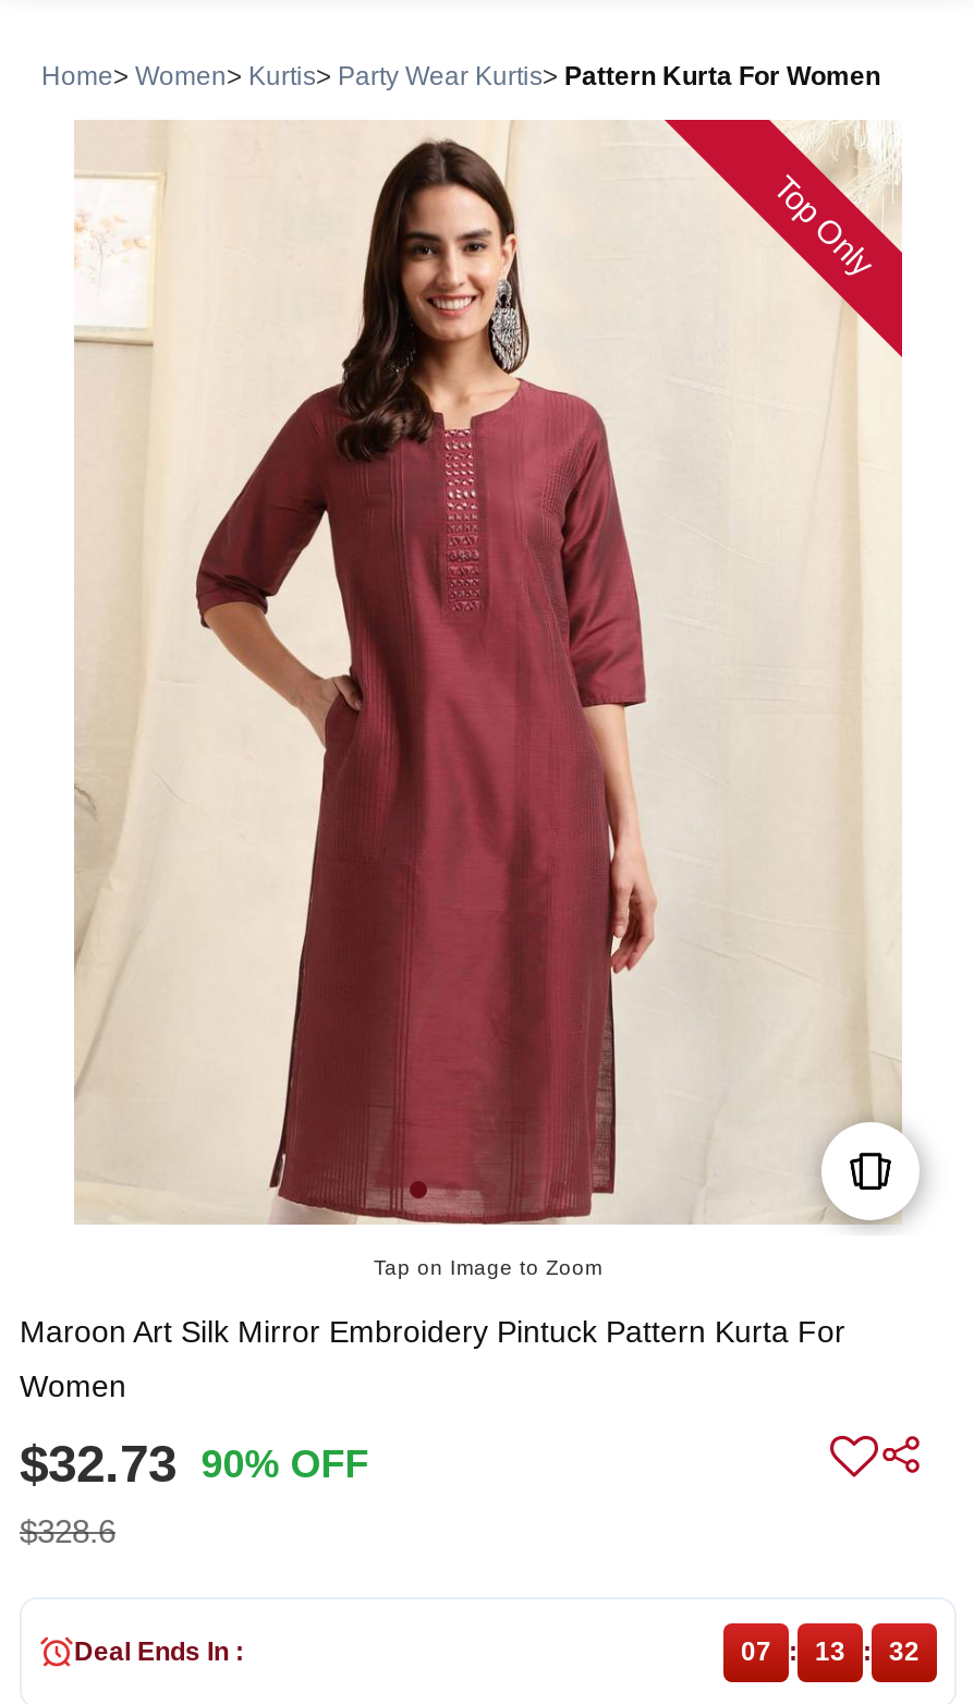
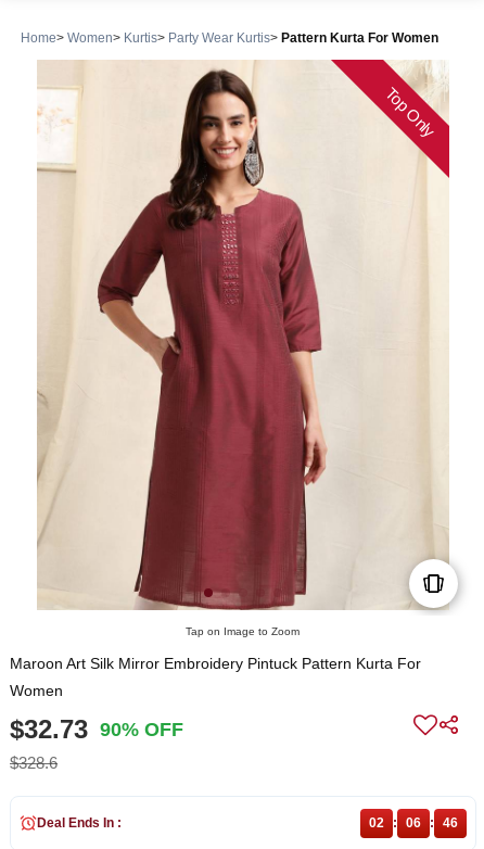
- 07 : 13 : 32
+ 02 : 06 : 46
